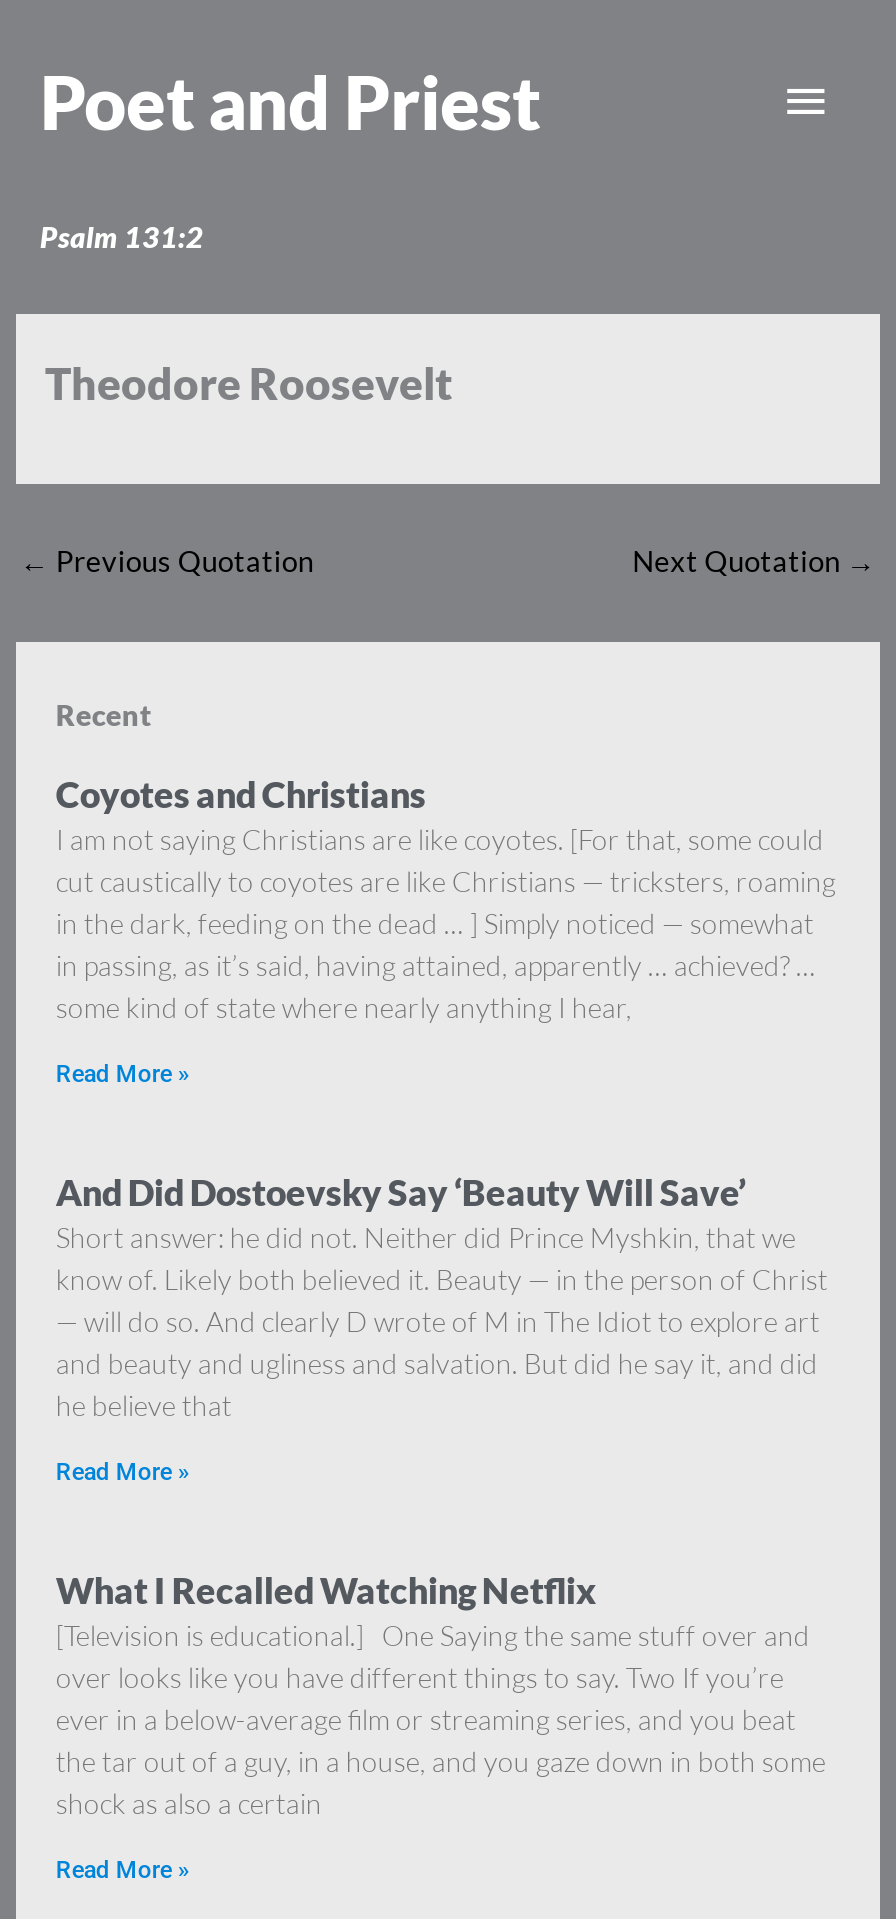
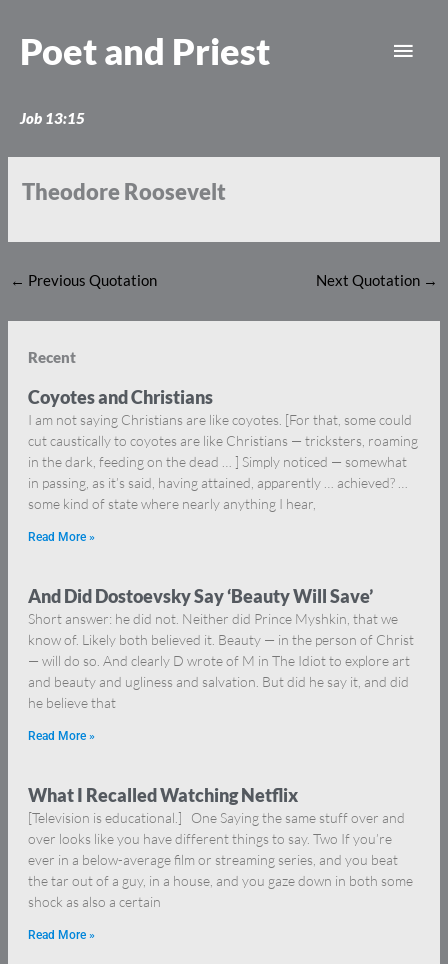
- Psalm 131:2
+ Job 13:15
